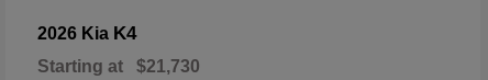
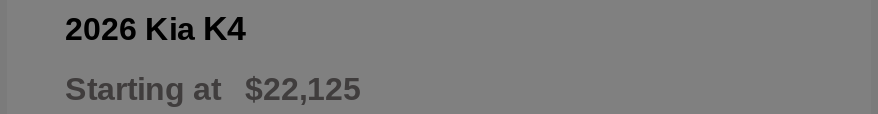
- Starting at $21,730
+ Starting at $22,125
